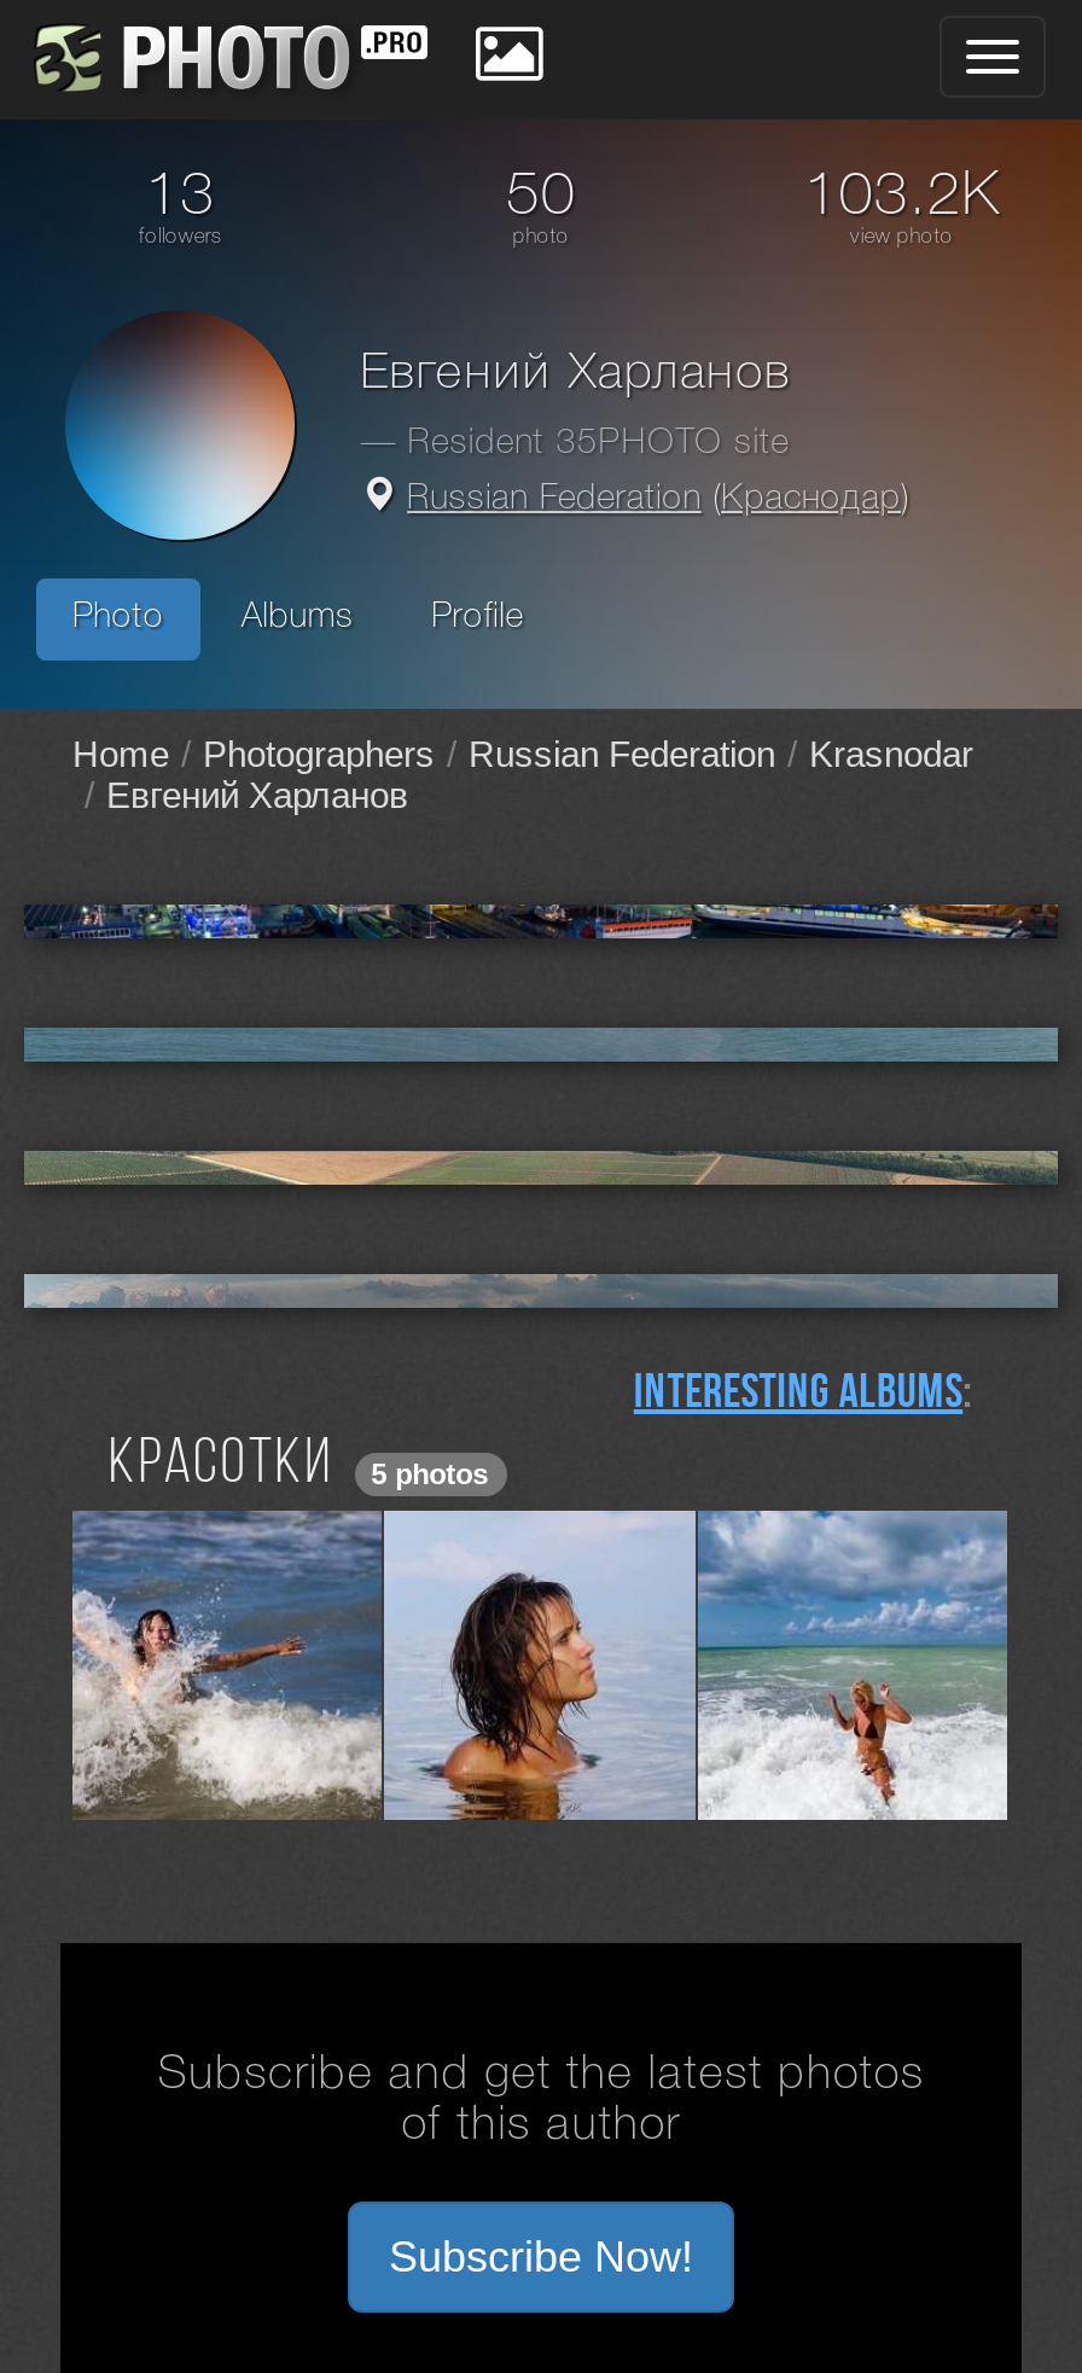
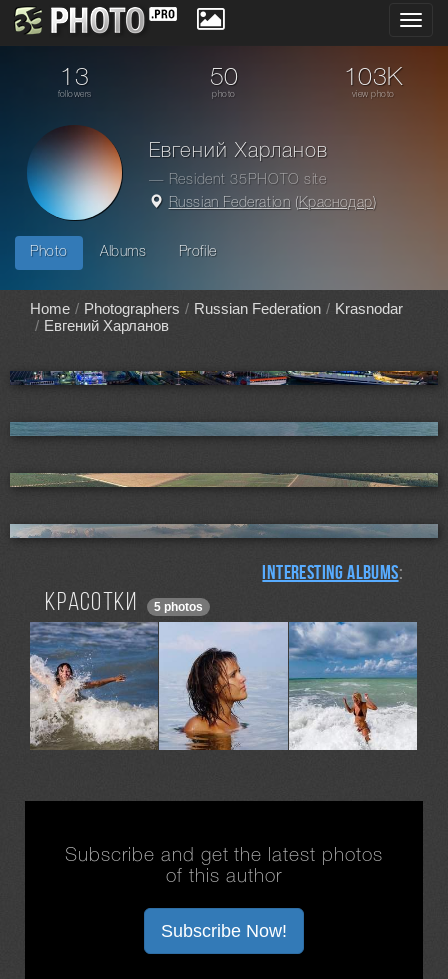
- 103.2K
+ 103K
